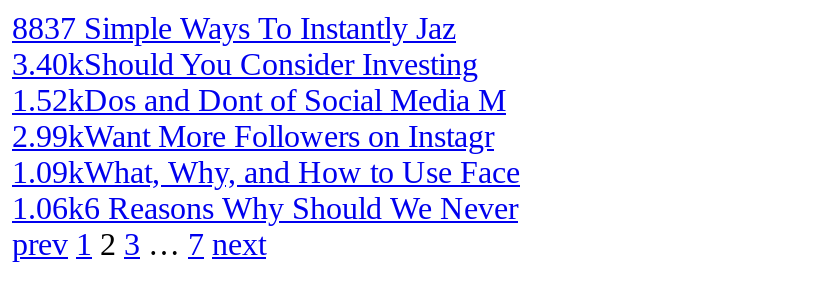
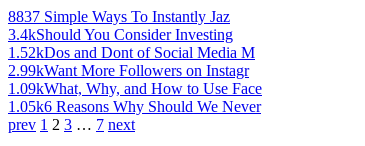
- 3.40kShould You Consider Investing
+ 3.4kShould You Consider Investing

- 1.06k6 Reasons Why Should We Never
+ 1.05k6 Reasons Why Should We Never
